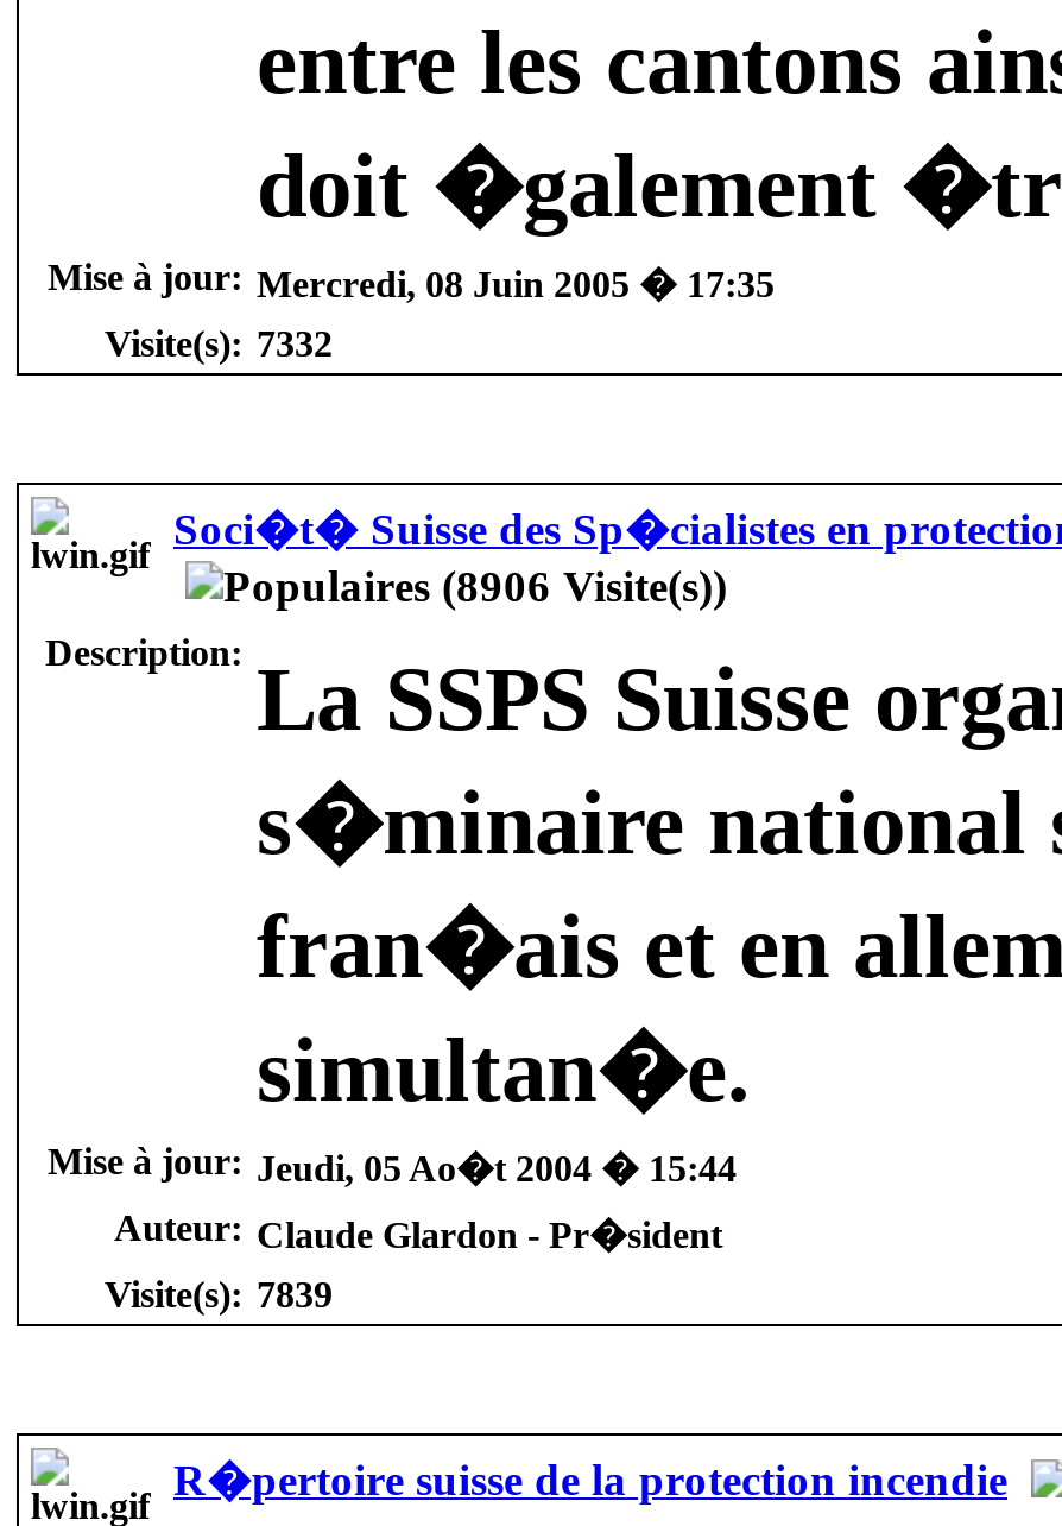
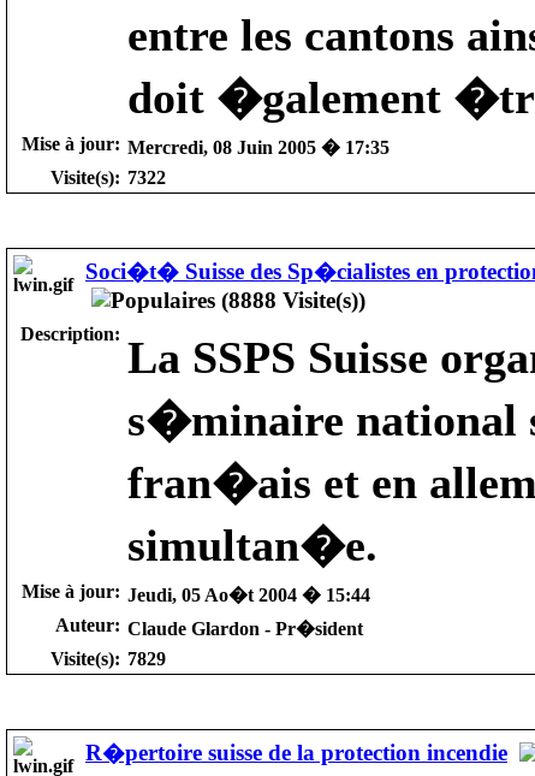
- Visite(s): 7332
+ Visite(s): 7322

- Visite(s): 7839
+ Visite(s): 7829
